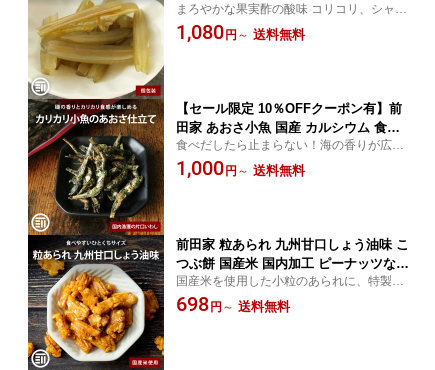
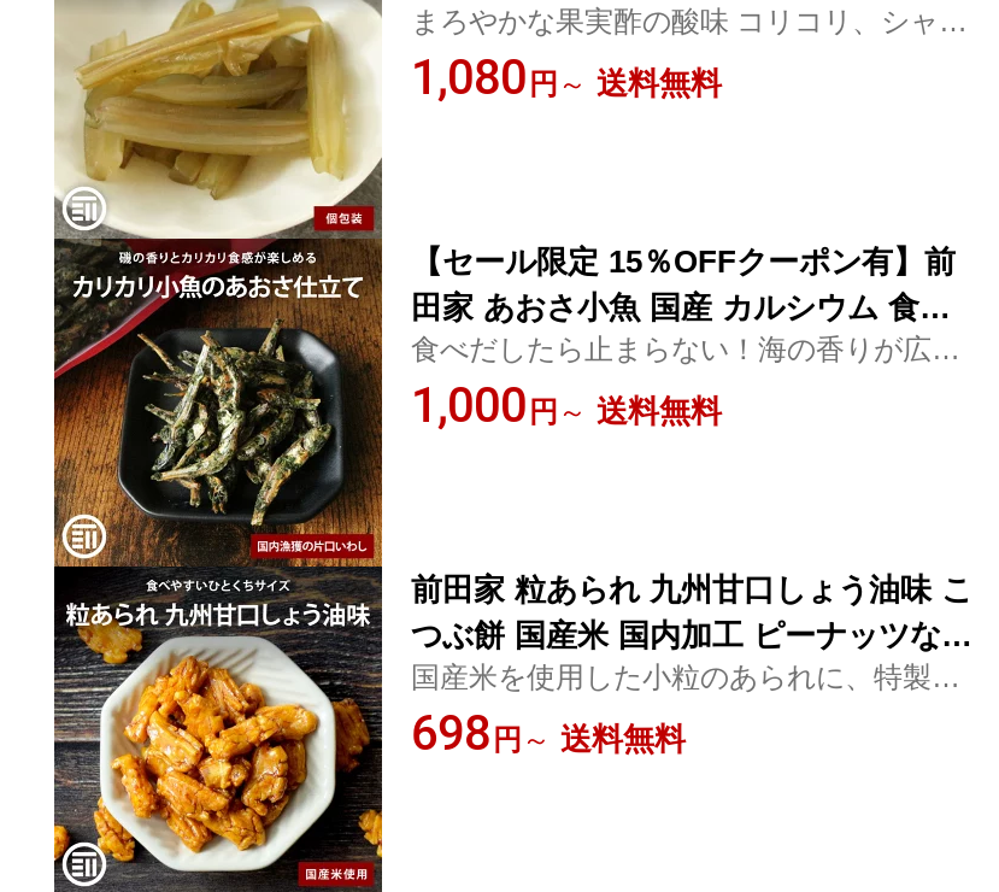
- 【セール限定 10％OFFクーポン有】前
+ 【セール限定 15％OFFクーポン有】前
